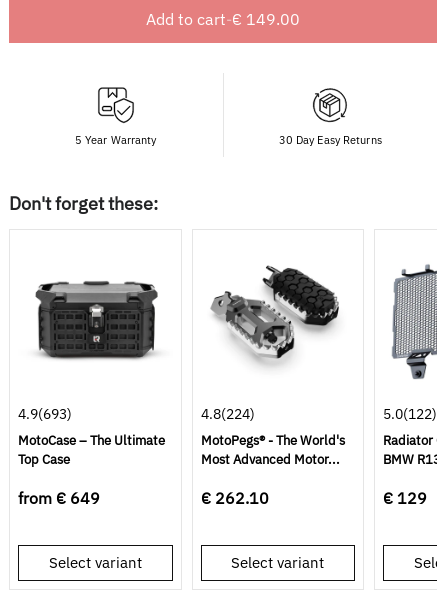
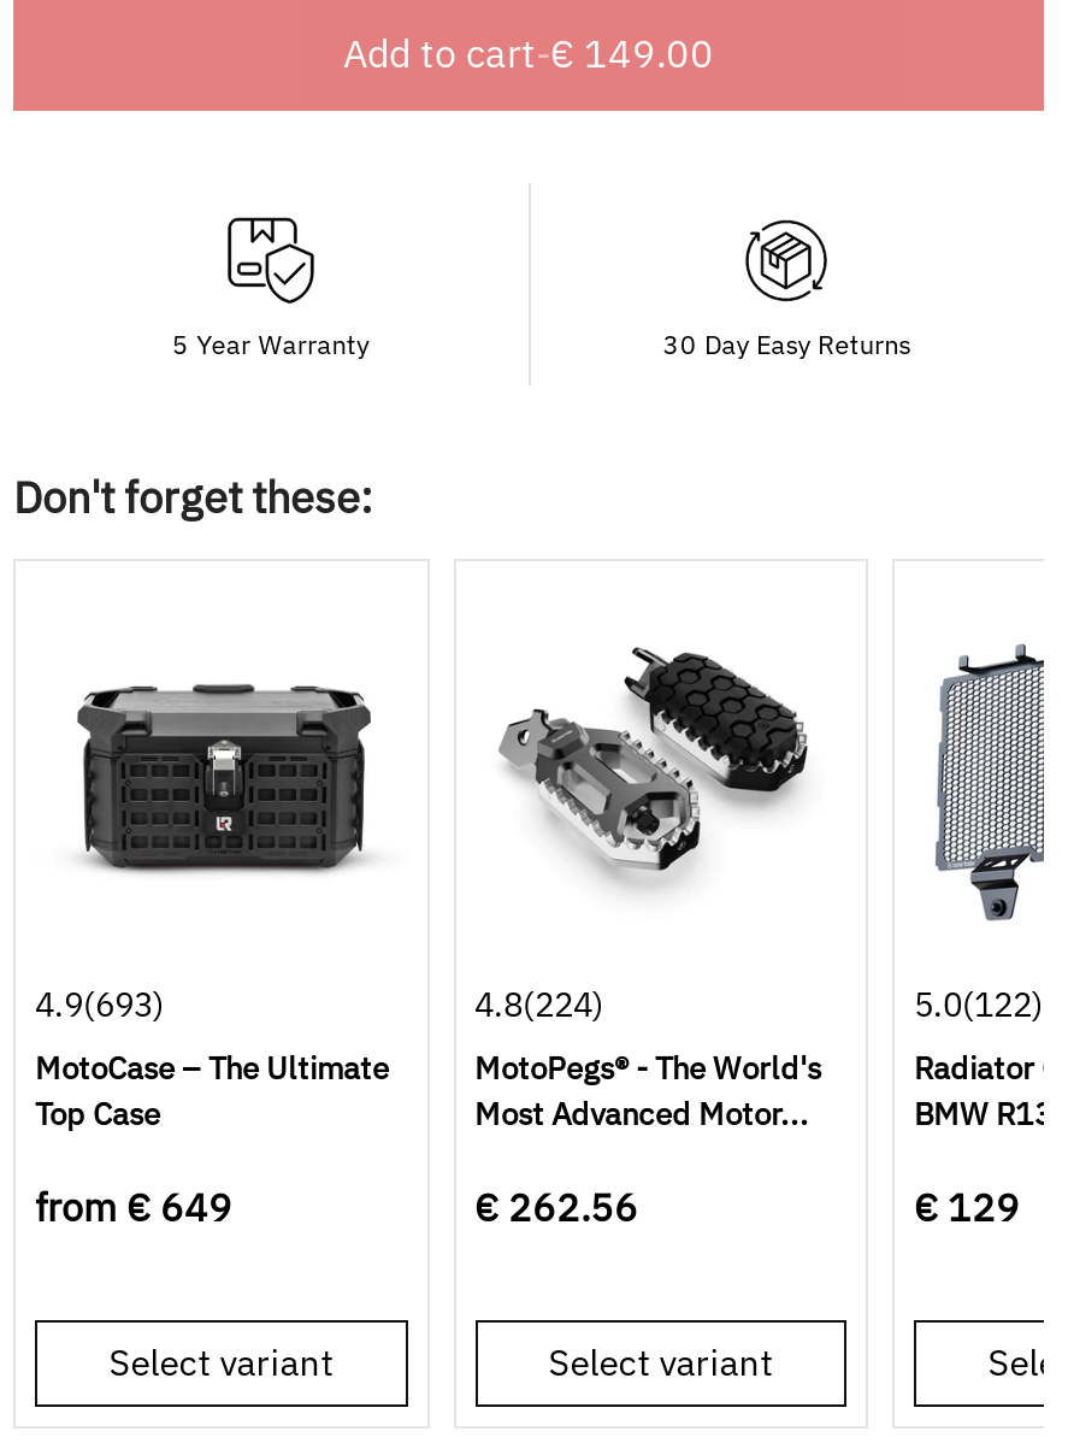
- € 262.10
+ € 262.56
